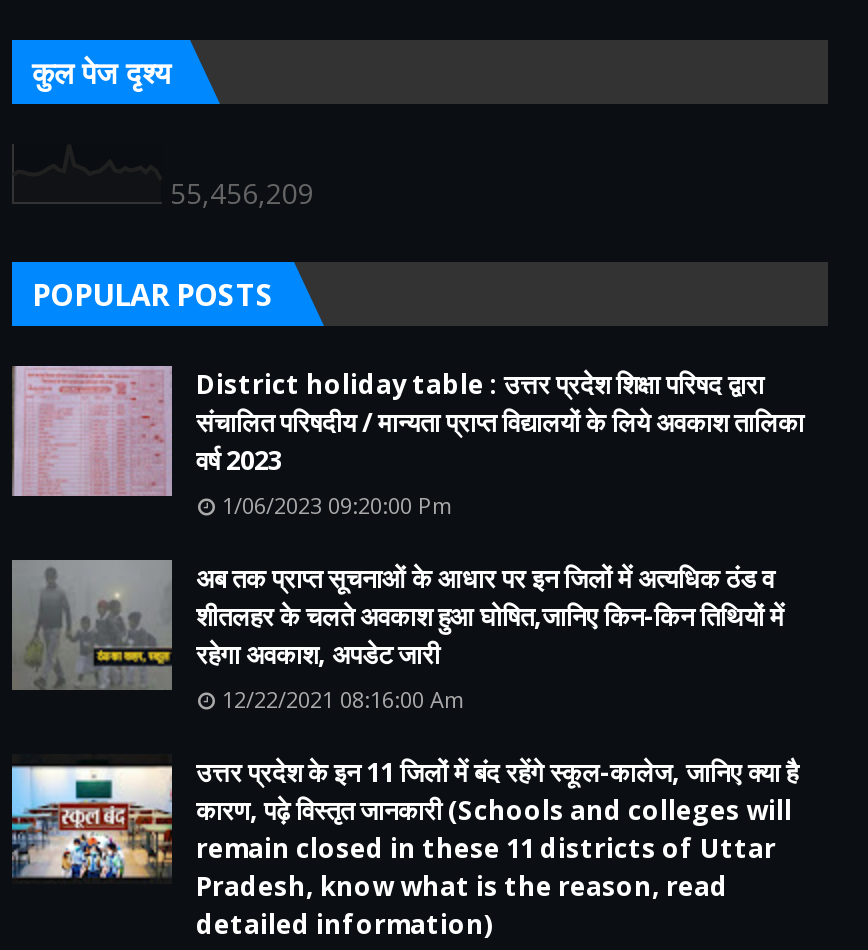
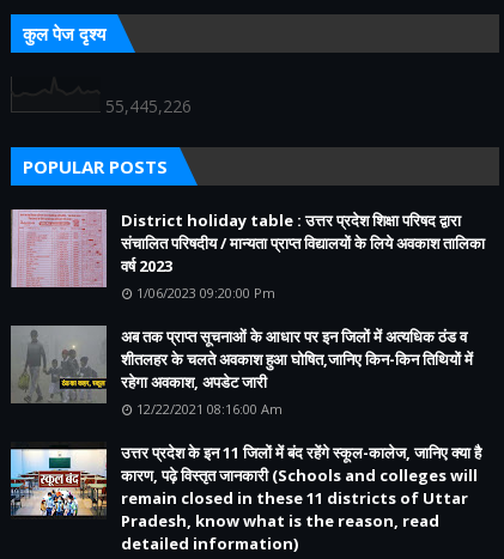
- 55,456,209
+ 55,445,226
